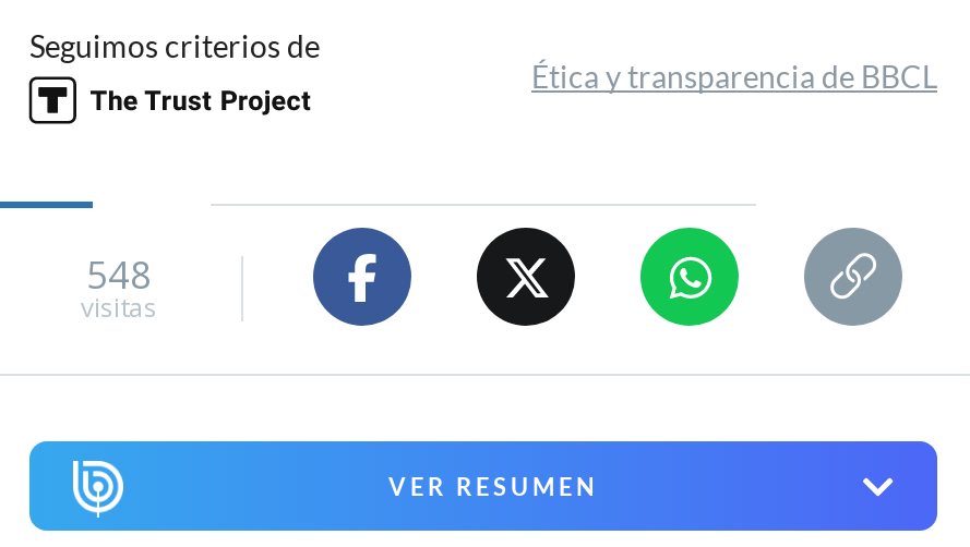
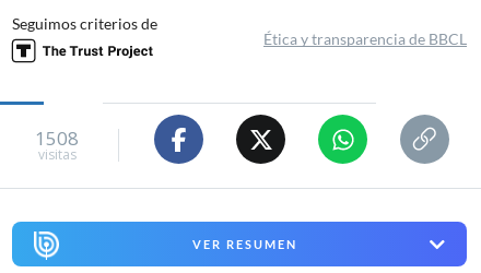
- 548
+ 1508
